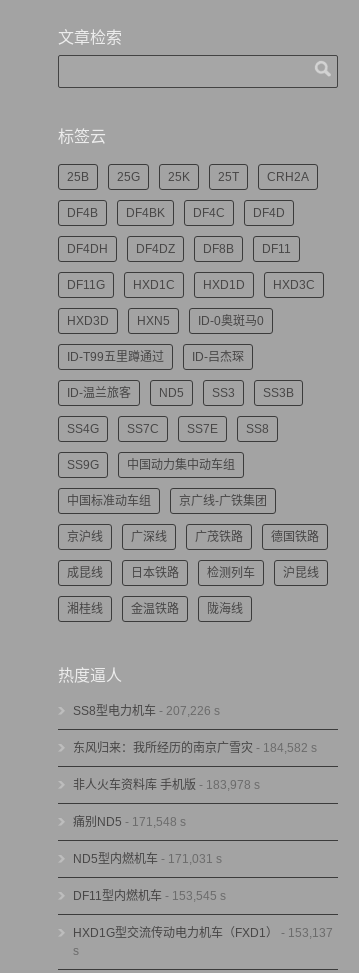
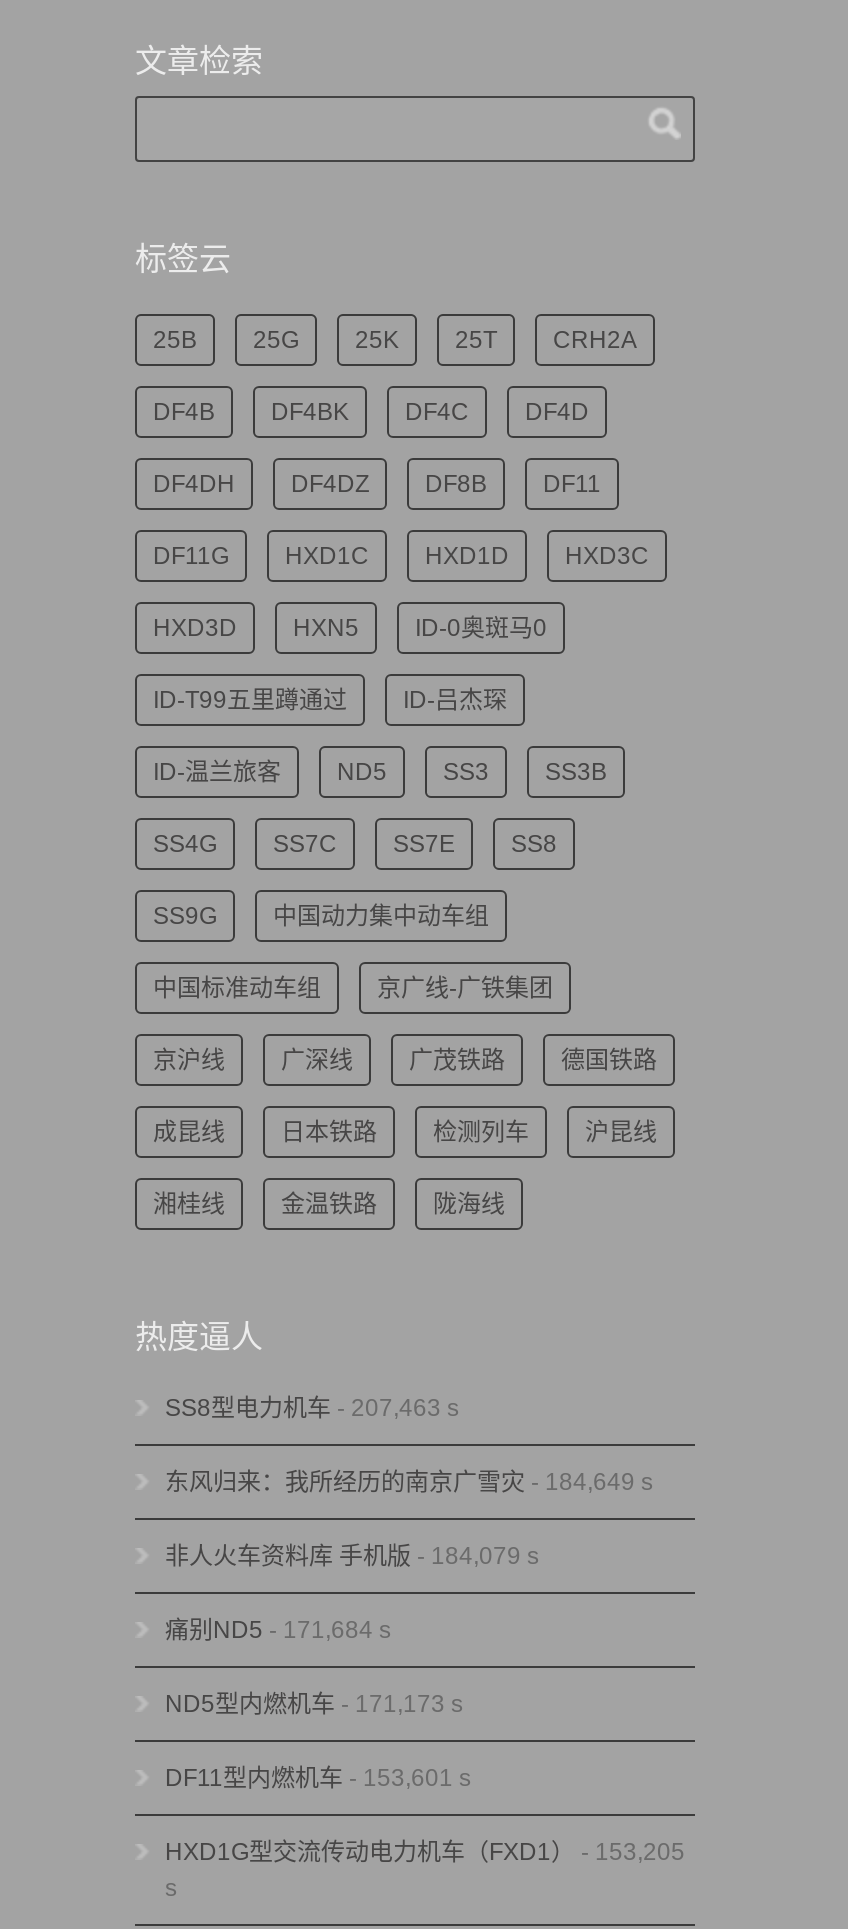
- SS8型电力机车- 207,226 s
+ SS8型电力机车- 207,463 s

- 东风归来：我所经历的南京广雪灾- 184,582 s
+ 东风归来：我所经历的南京广雪灾- 184,649 s

- 非人火车资料库 手机版- 183,978 s
+ 非人火车资料库 手机版- 184,079 s

- 痛别ND5 - 171,548 s
+ 痛别ND5 - 171,684 s

- ND5型内燃机车- 171,031 s
+ ND5型内燃机车- 171,173 s

- DF11型内燃机车- 153,545 s
+ DF11型内燃机车- 153,601 s

- HXD1G型交流传动电力机车（FXD1）- 153,137
+ HXD1G型交流传动电力机车（FXD1）- 153,205
